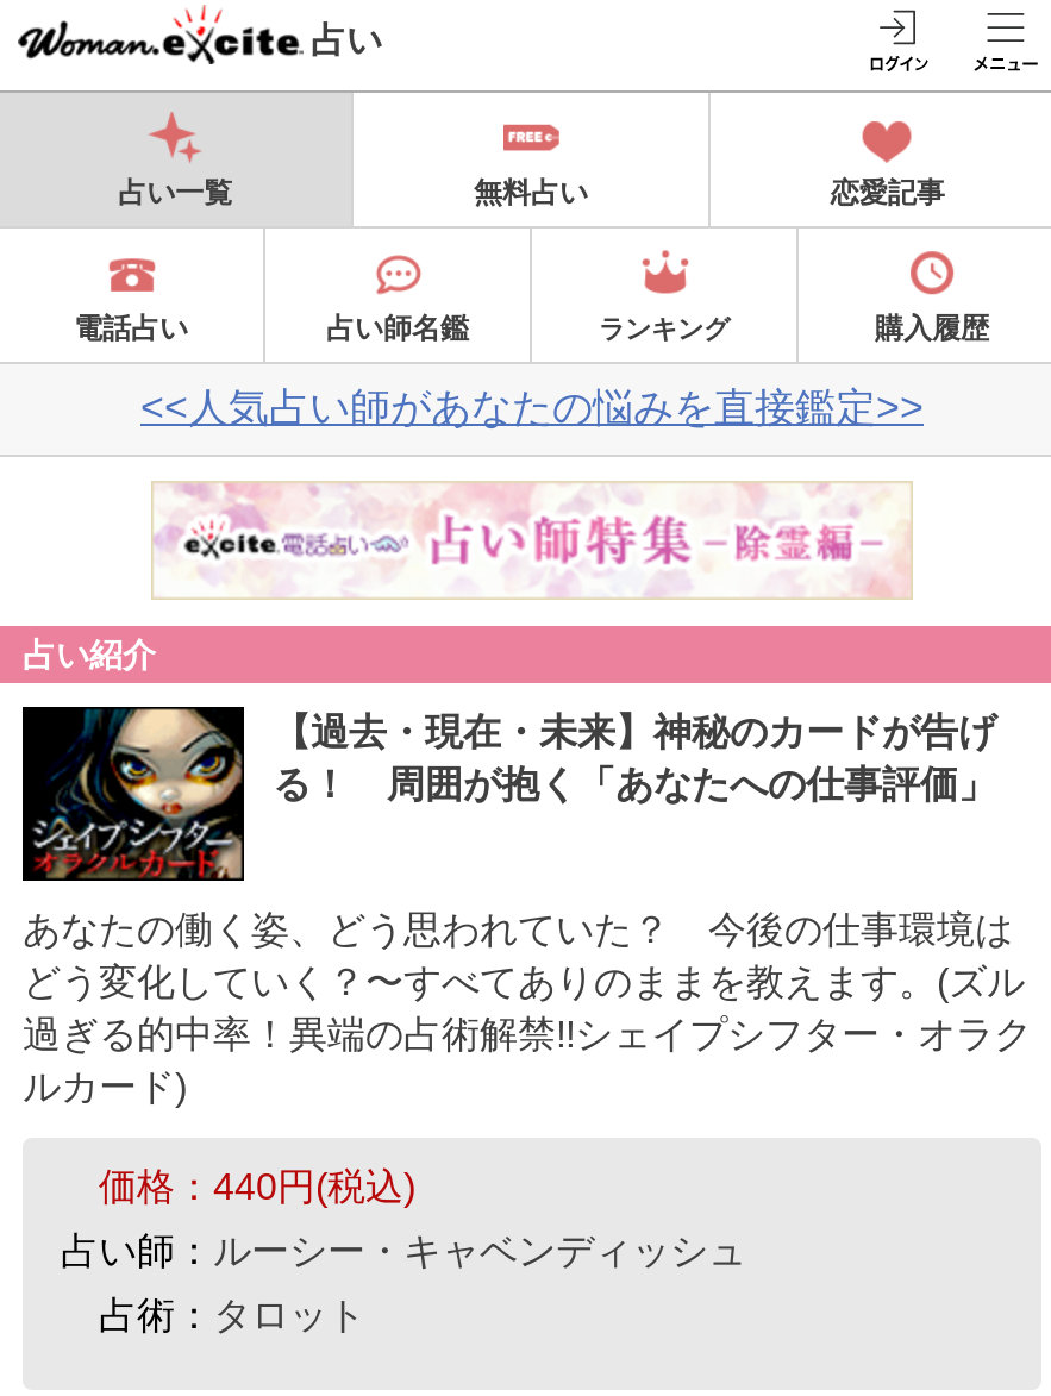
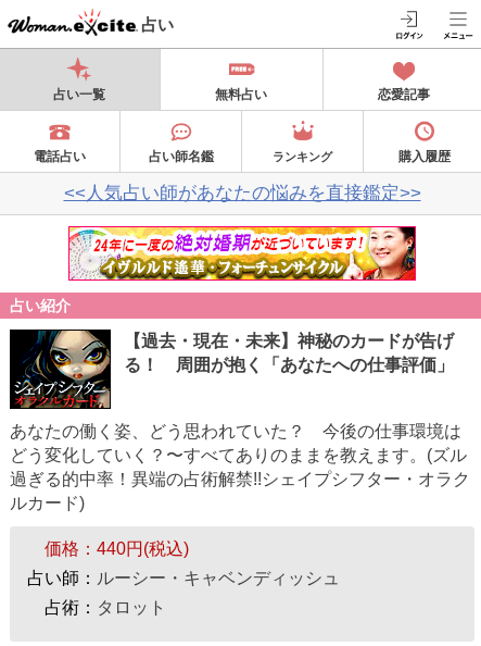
- [image]
+ [image]
